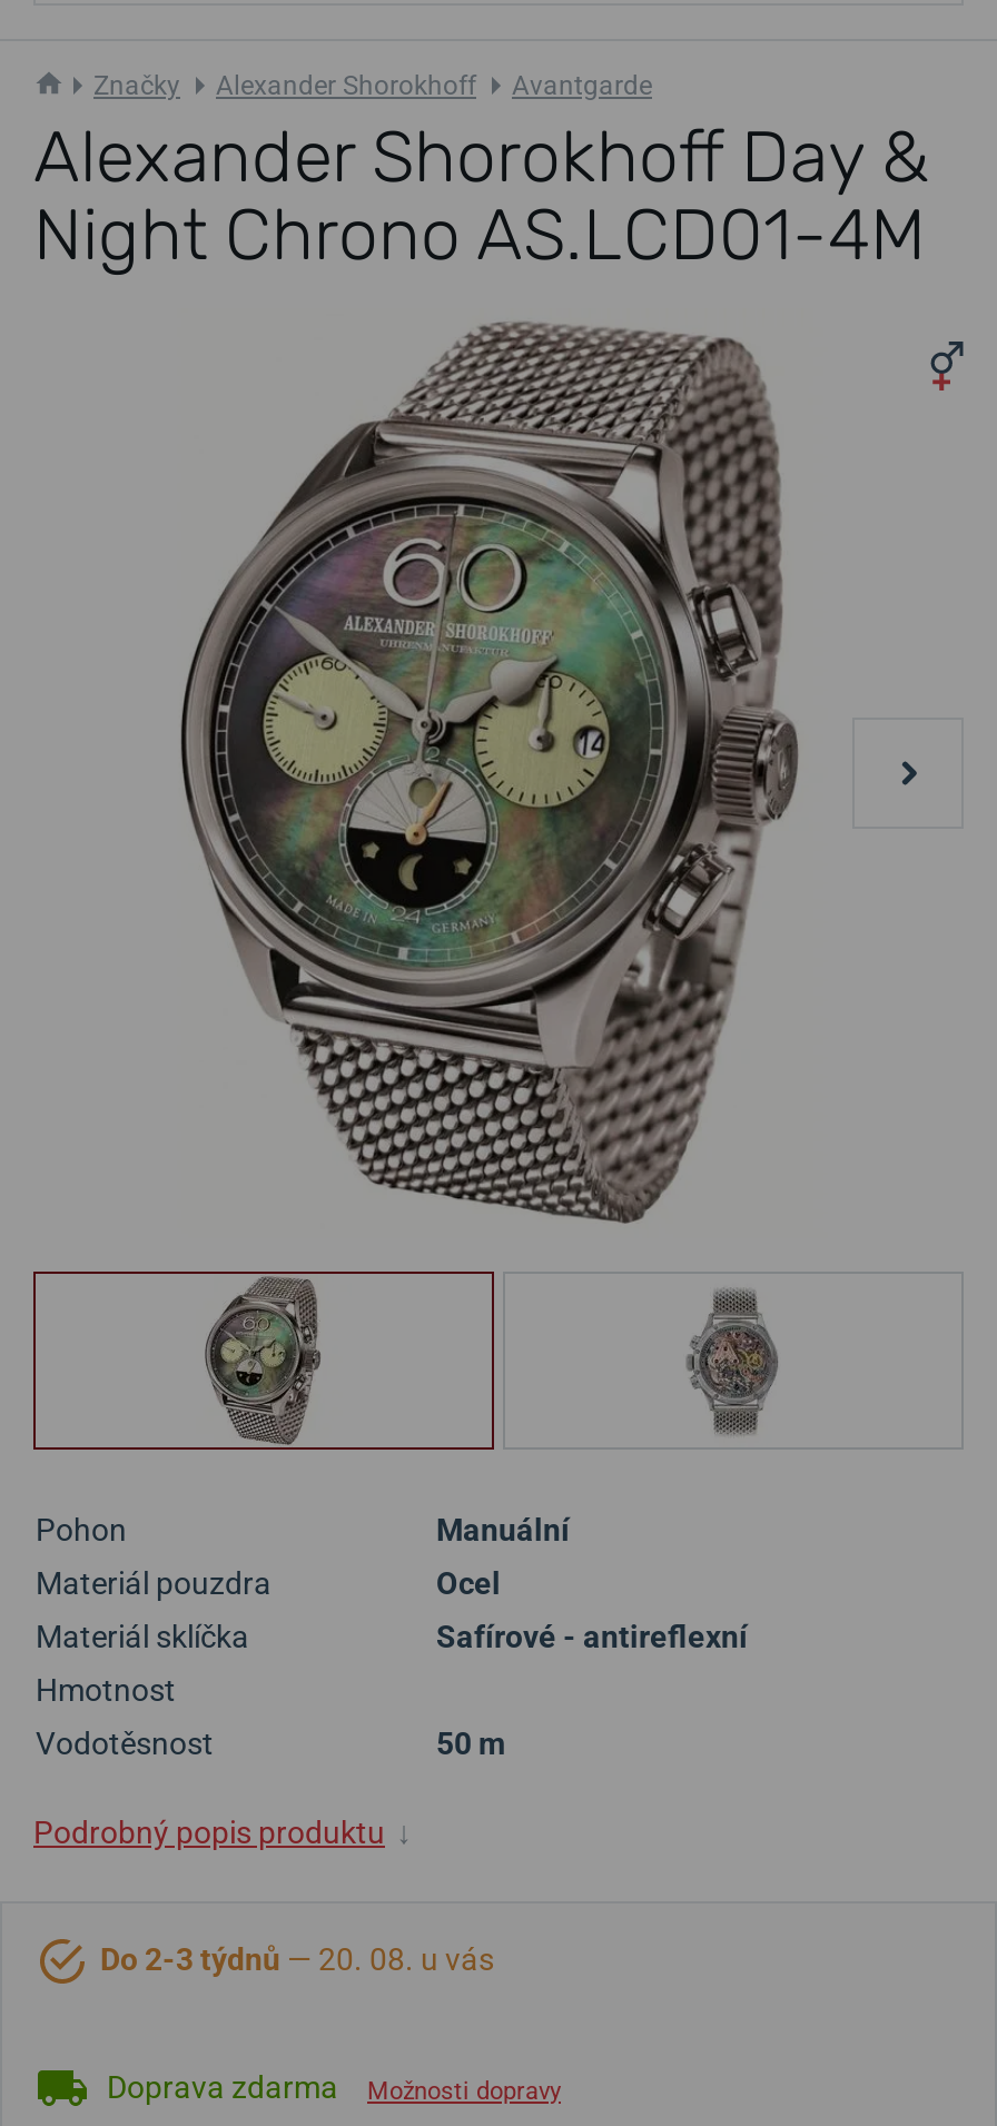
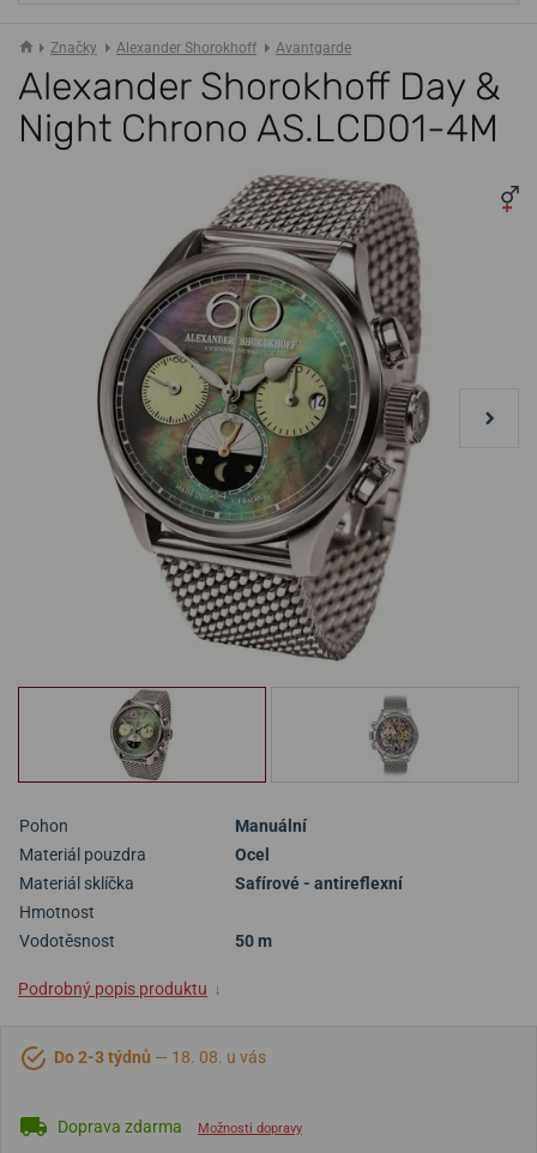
- Do 2-3 týdnů — 20. 08. u vás
+ Do 2-3 týdnů — 18. 08. u vás
